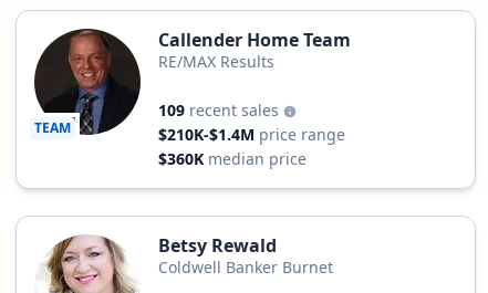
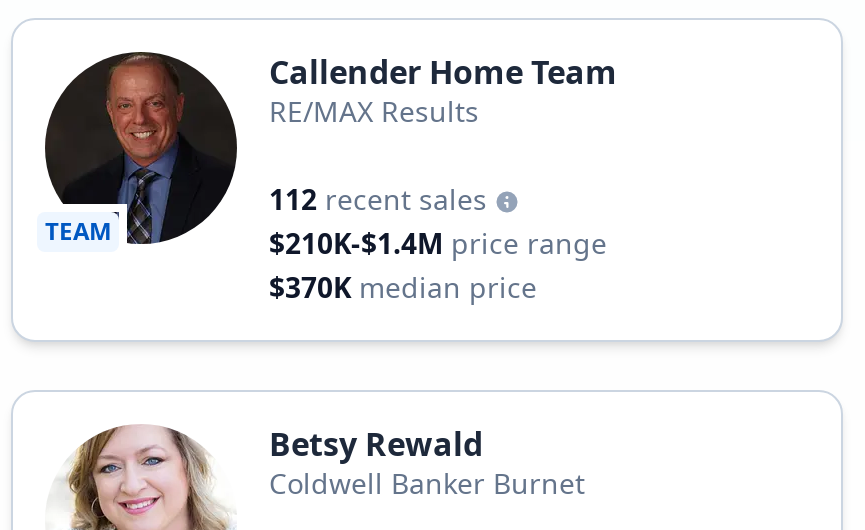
- 109 recent sales
+ 112 recent sales

- $360K median price
+ $370K median price
